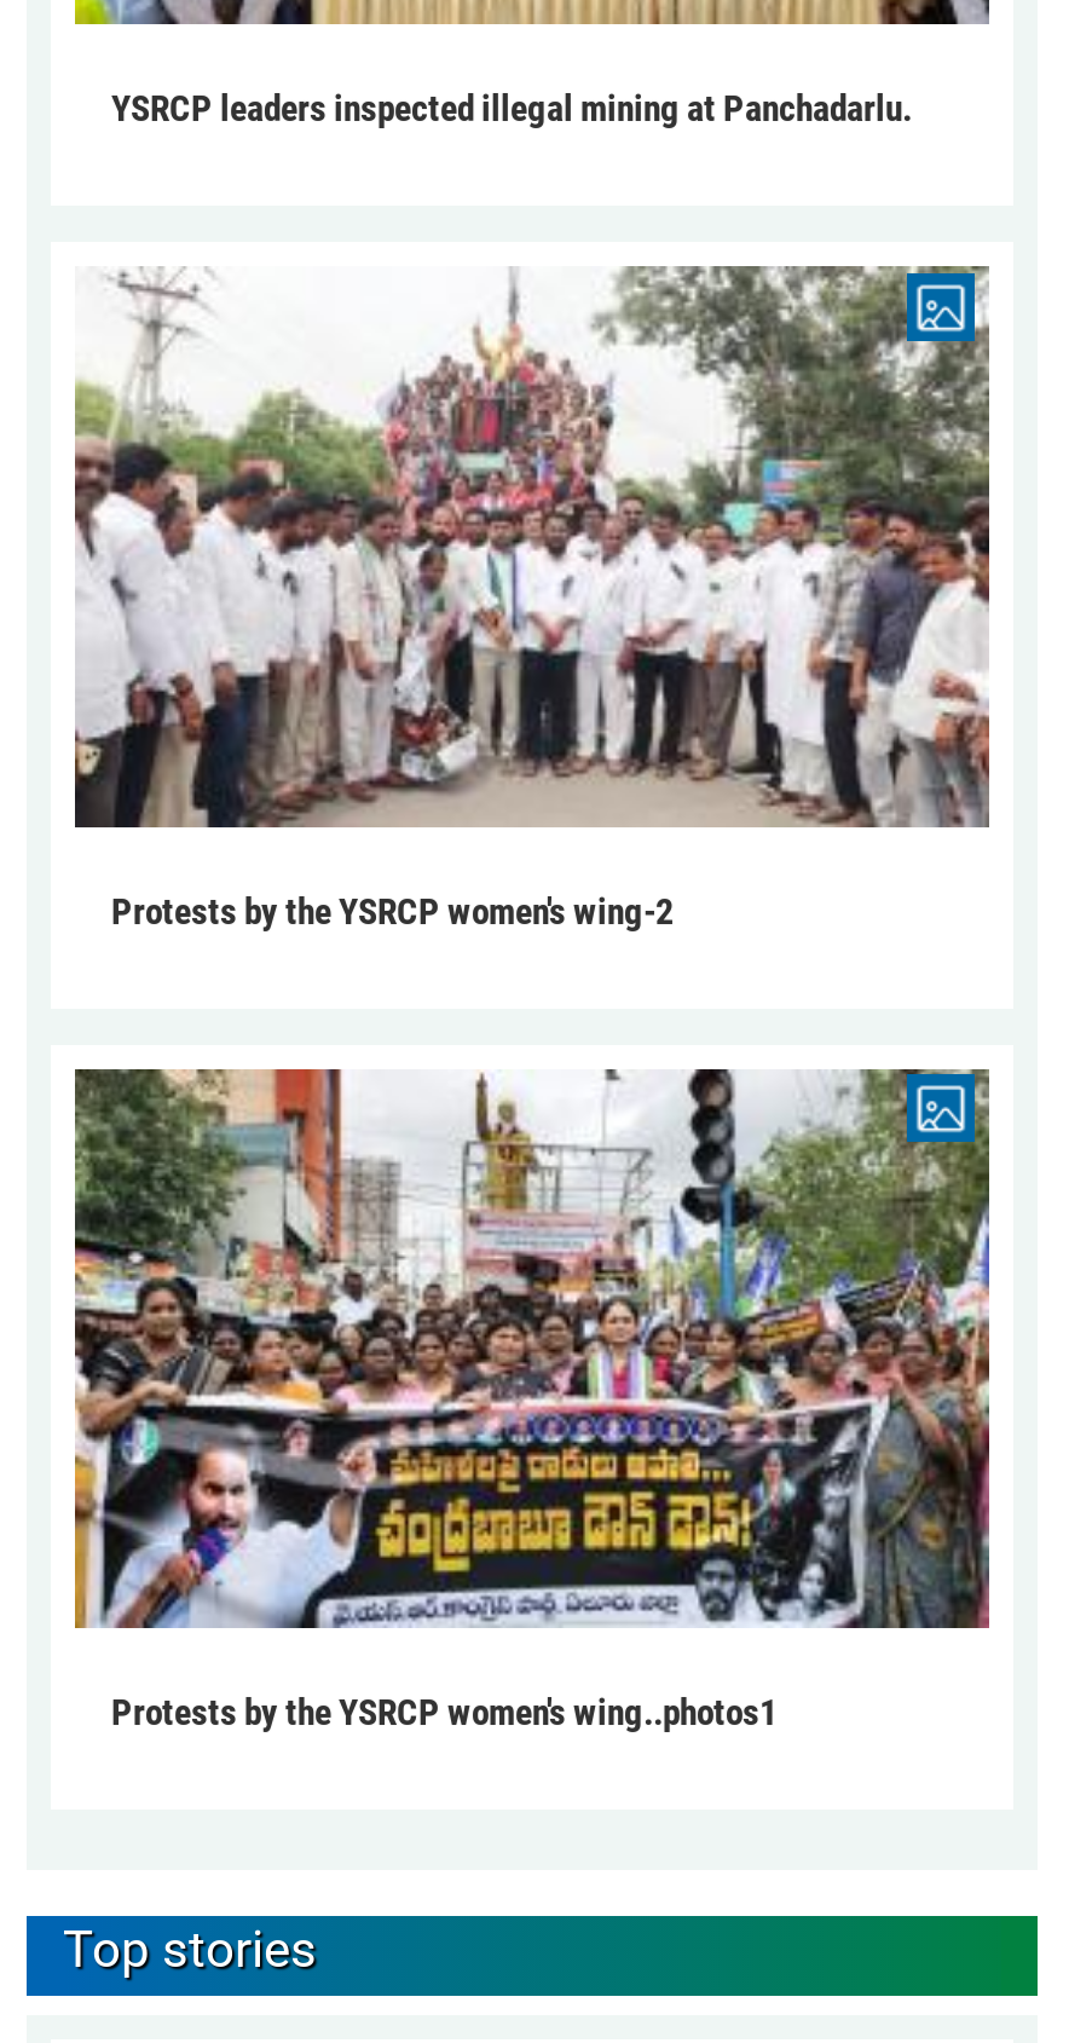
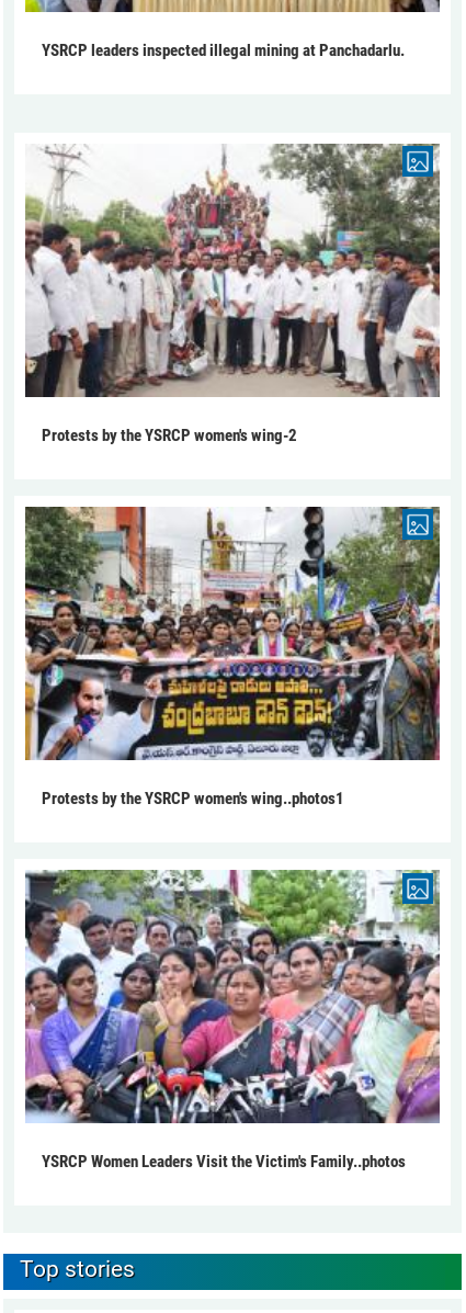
+ [image]
+ YSRCP Women Leaders Visit the Victim's Family..photos
